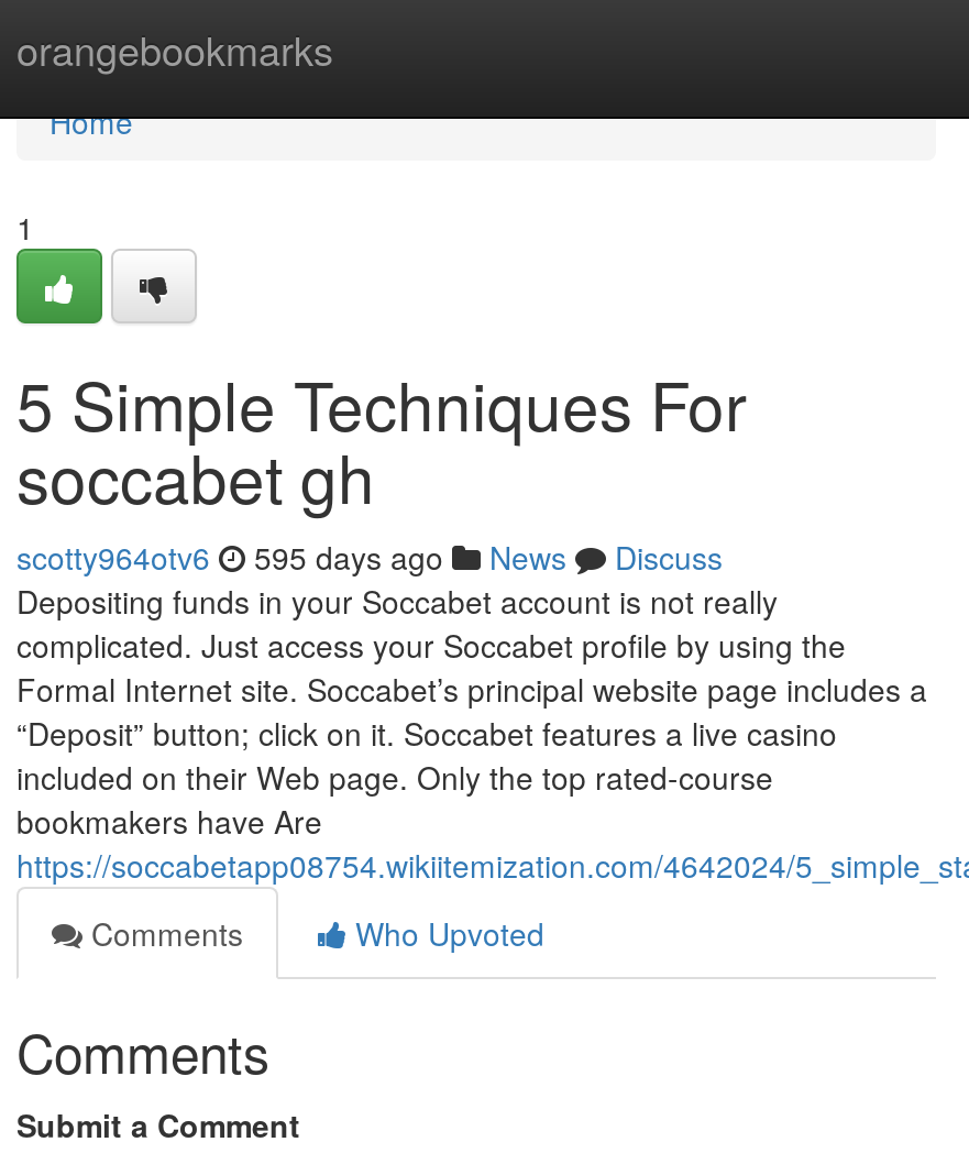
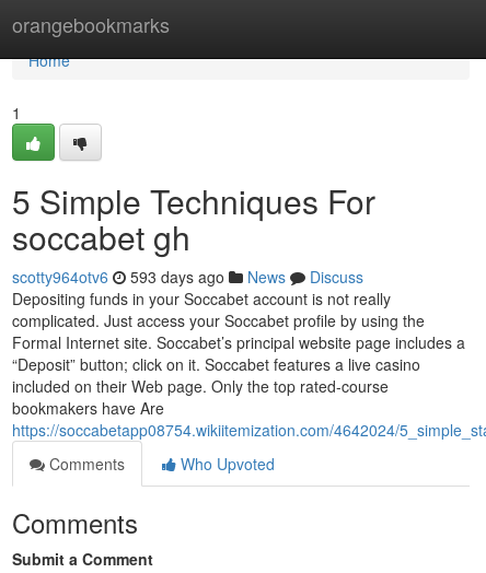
- scotty964otv6 595 days ago News Discuss
+ scotty964otv6 593 days ago News Discuss
